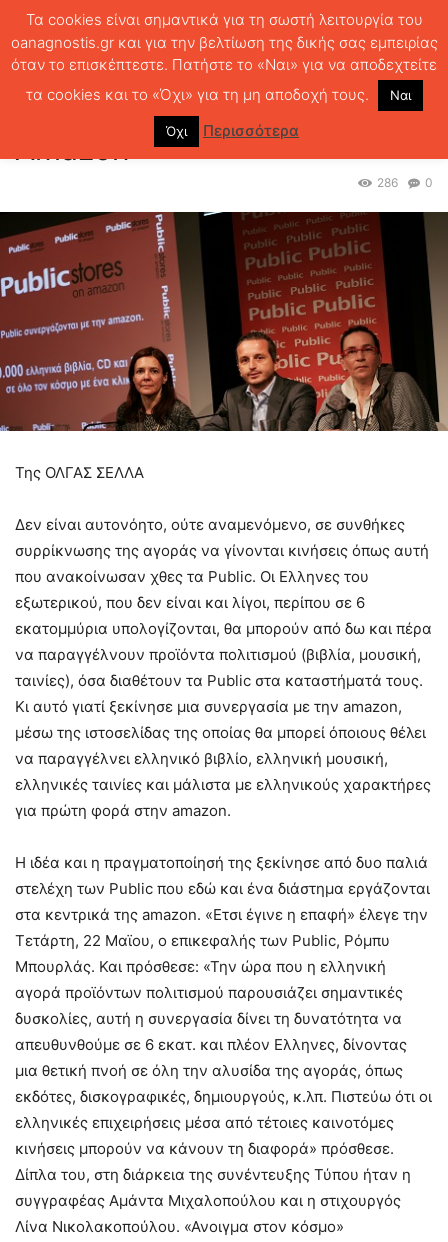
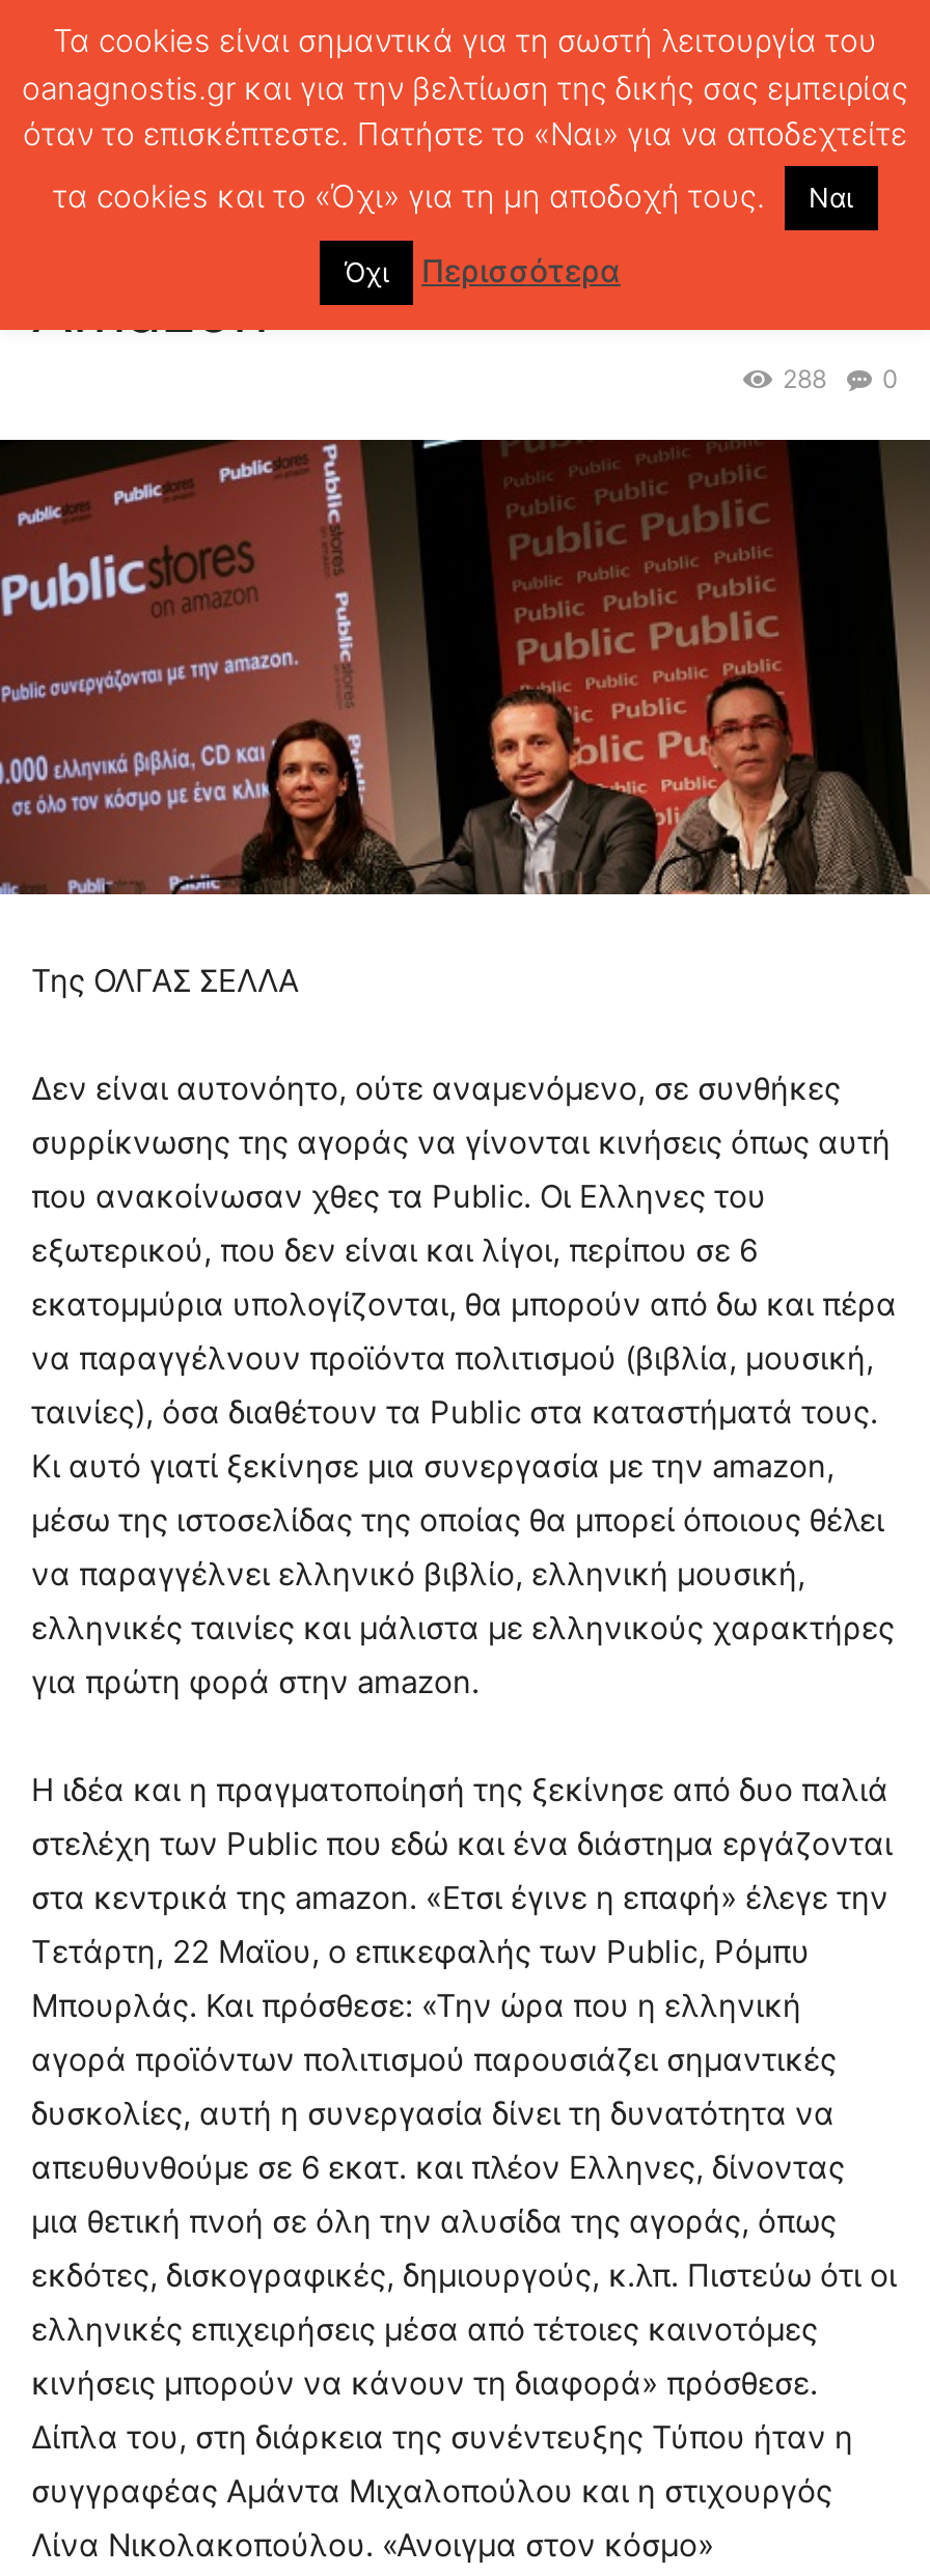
- 286 0
+ 288 0
